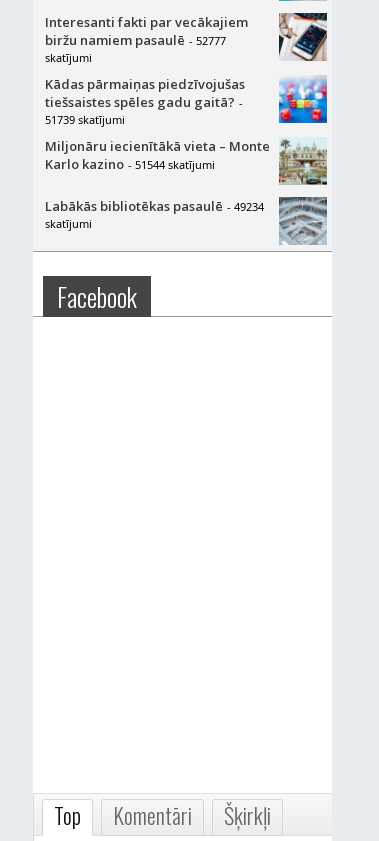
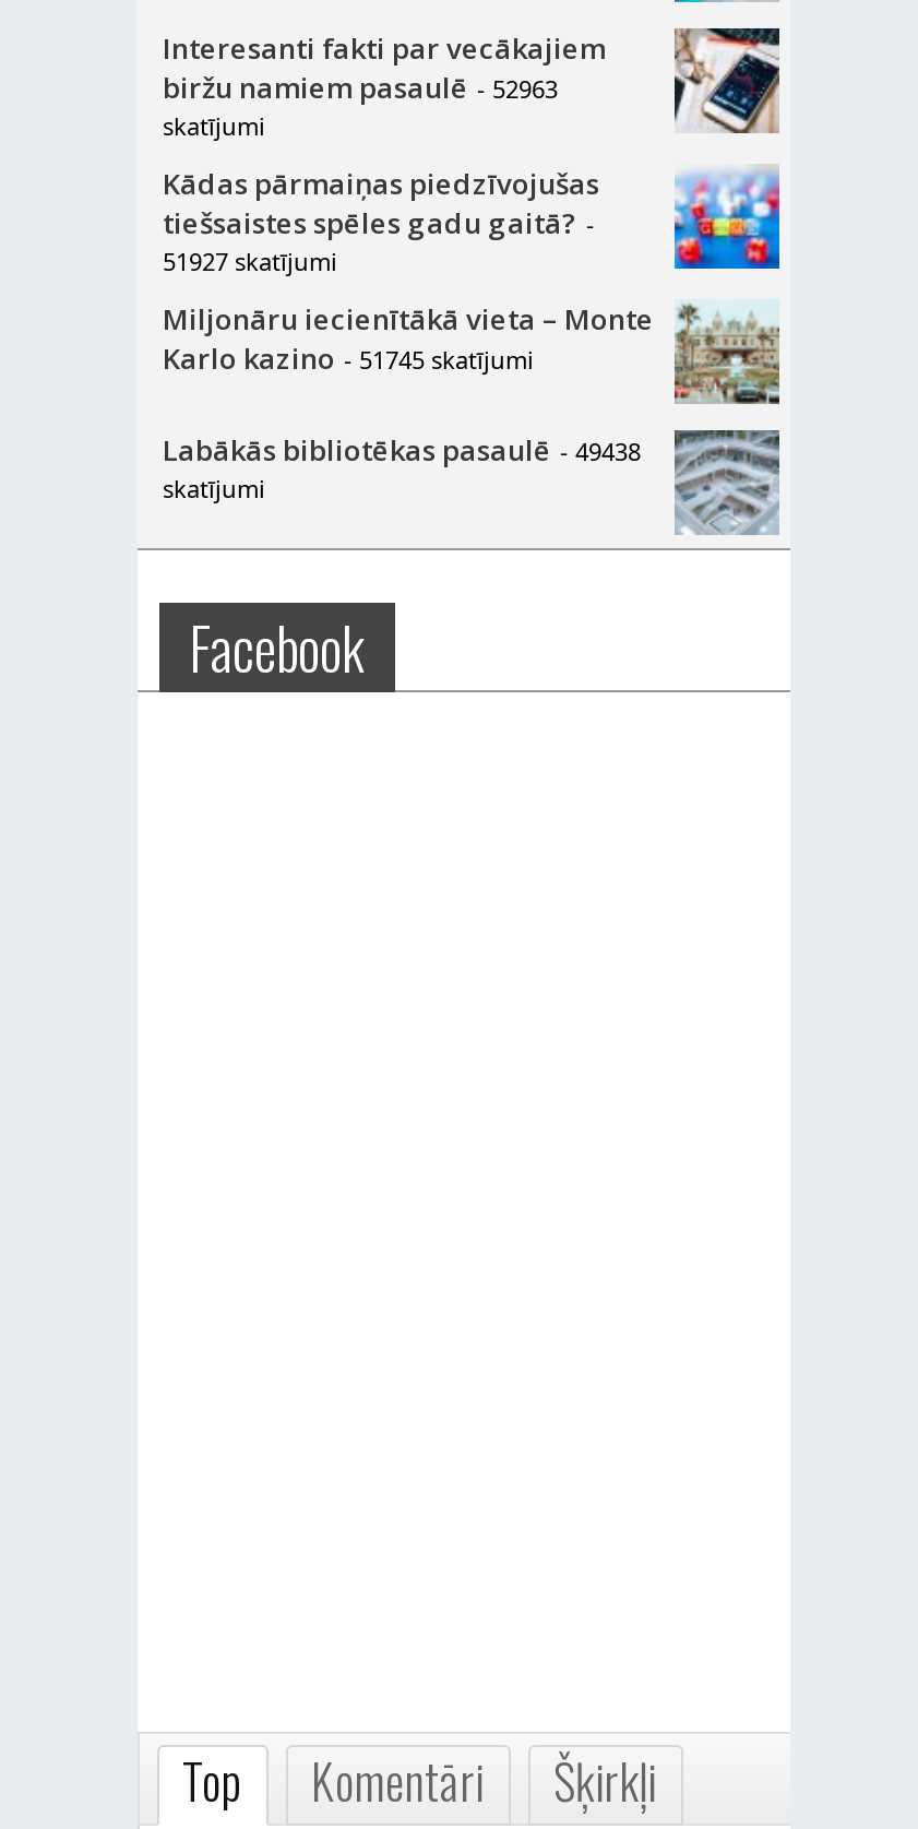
- biržu namiem pasaulē - 52777
+ biržu namiem pasaulē - 52963

- 51739 skatījumi
+ 51927 skatījumi

- Karlo kazino - 51544 skatījumi
+ Karlo kazino - 51745 skatījumi

- Labākās bibliotēkas pasaulē - 49234
+ Labākās bibliotēkas pasaulē - 49438
